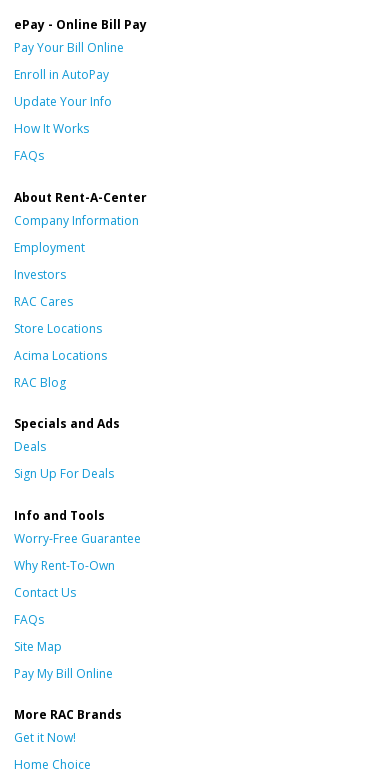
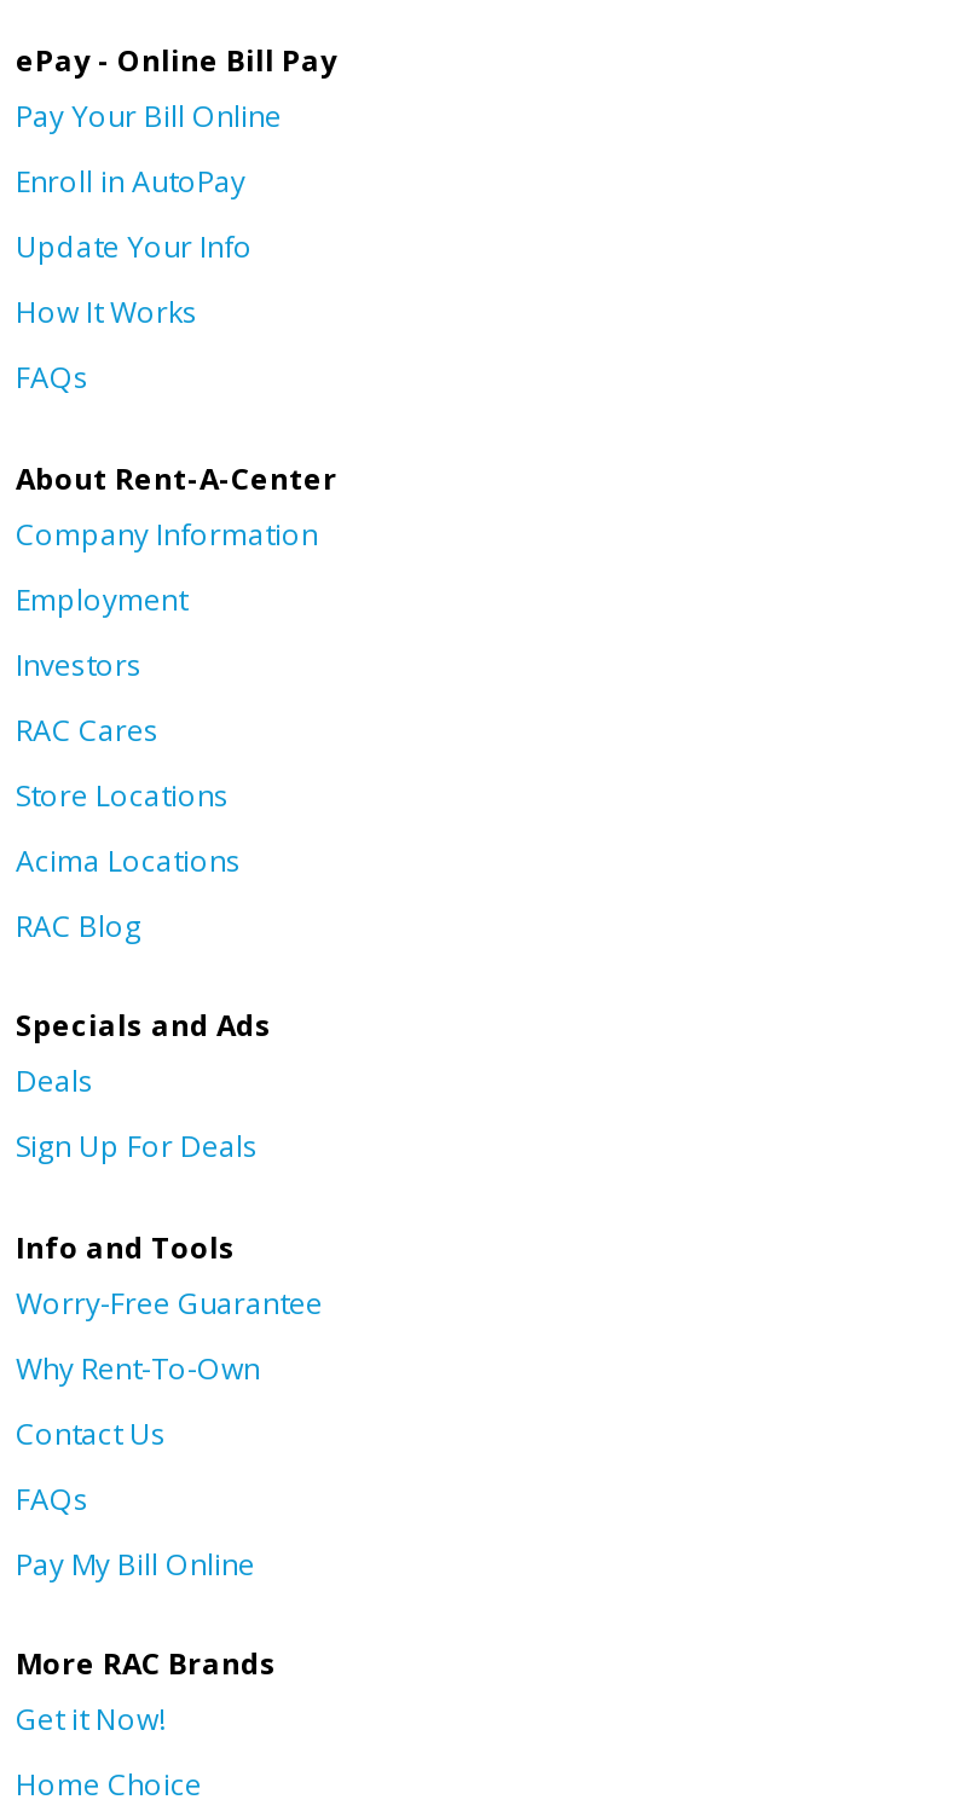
- Site Map
